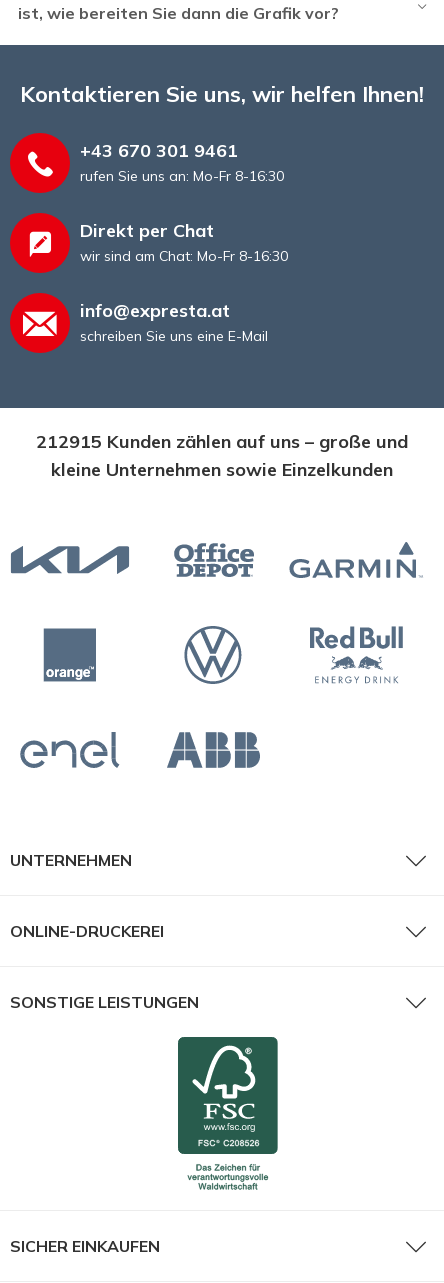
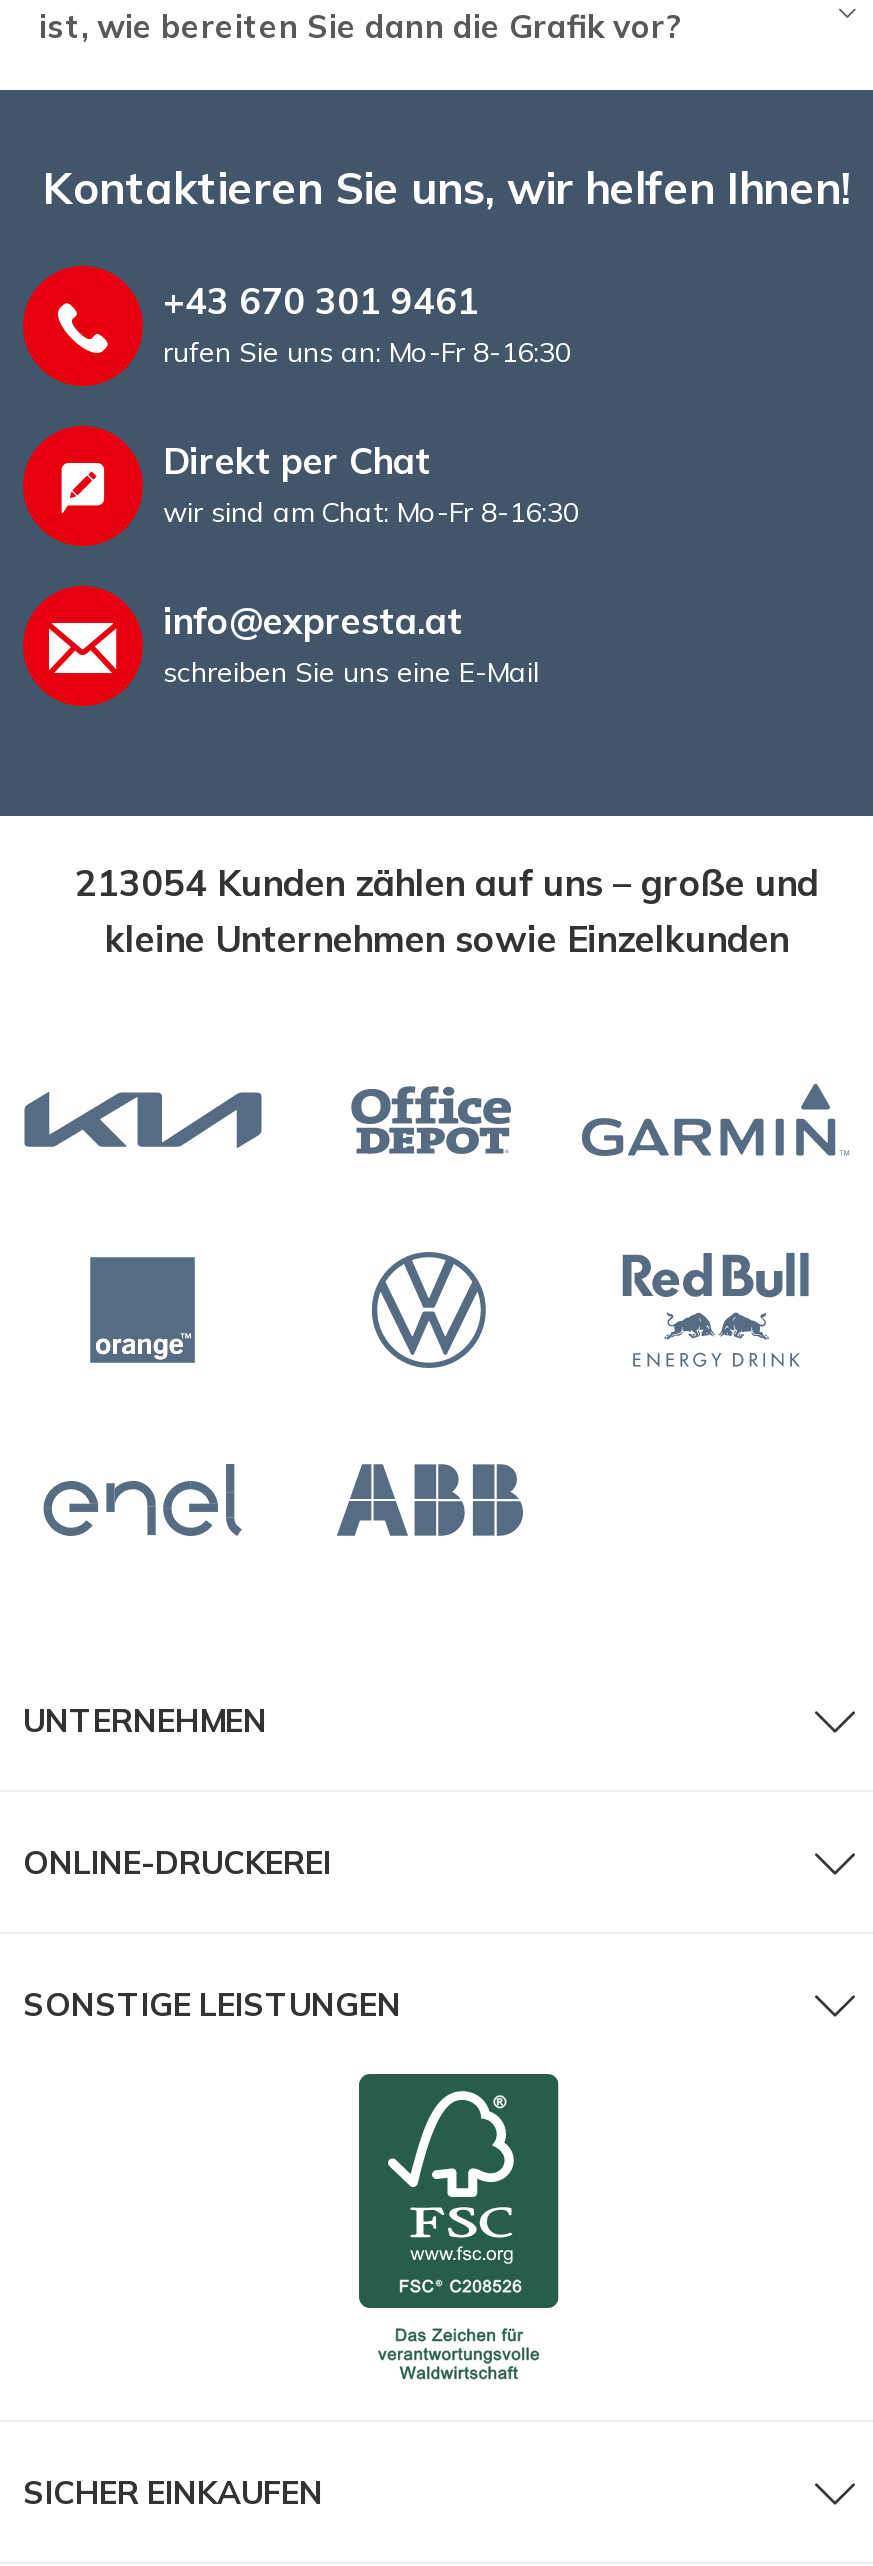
- 212915 Kunden zählen auf uns – große und
+ 213054 Kunden zählen auf uns – große und
